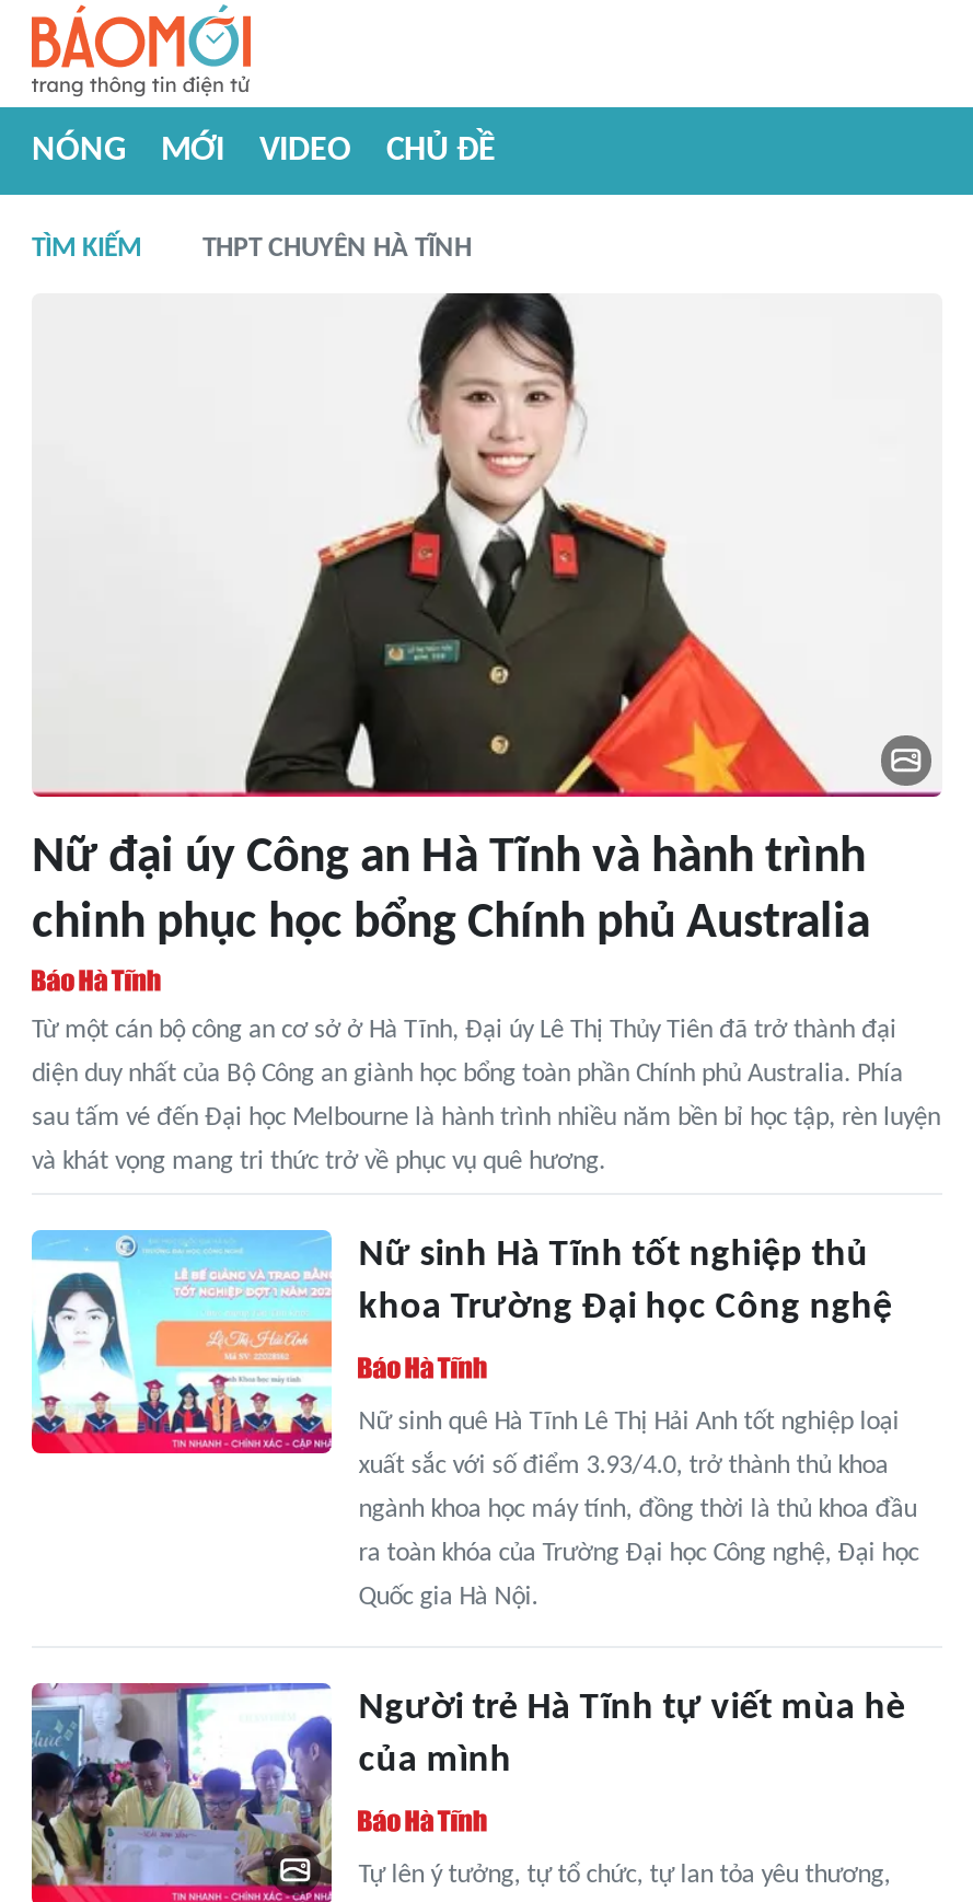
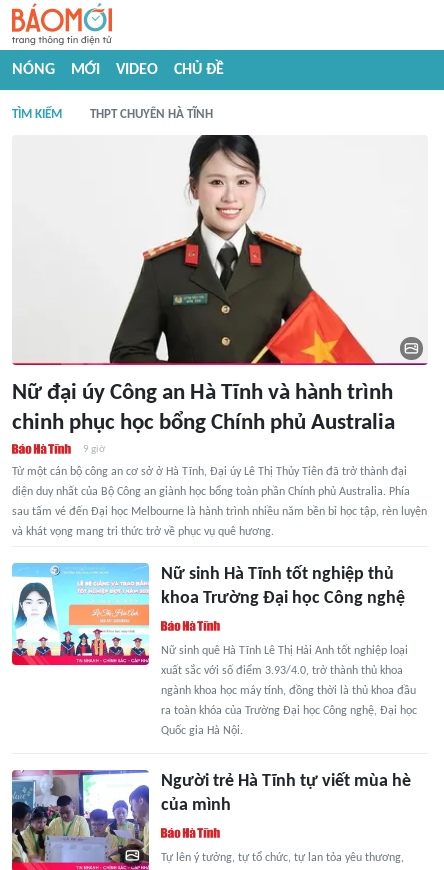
+ 9 giờ
